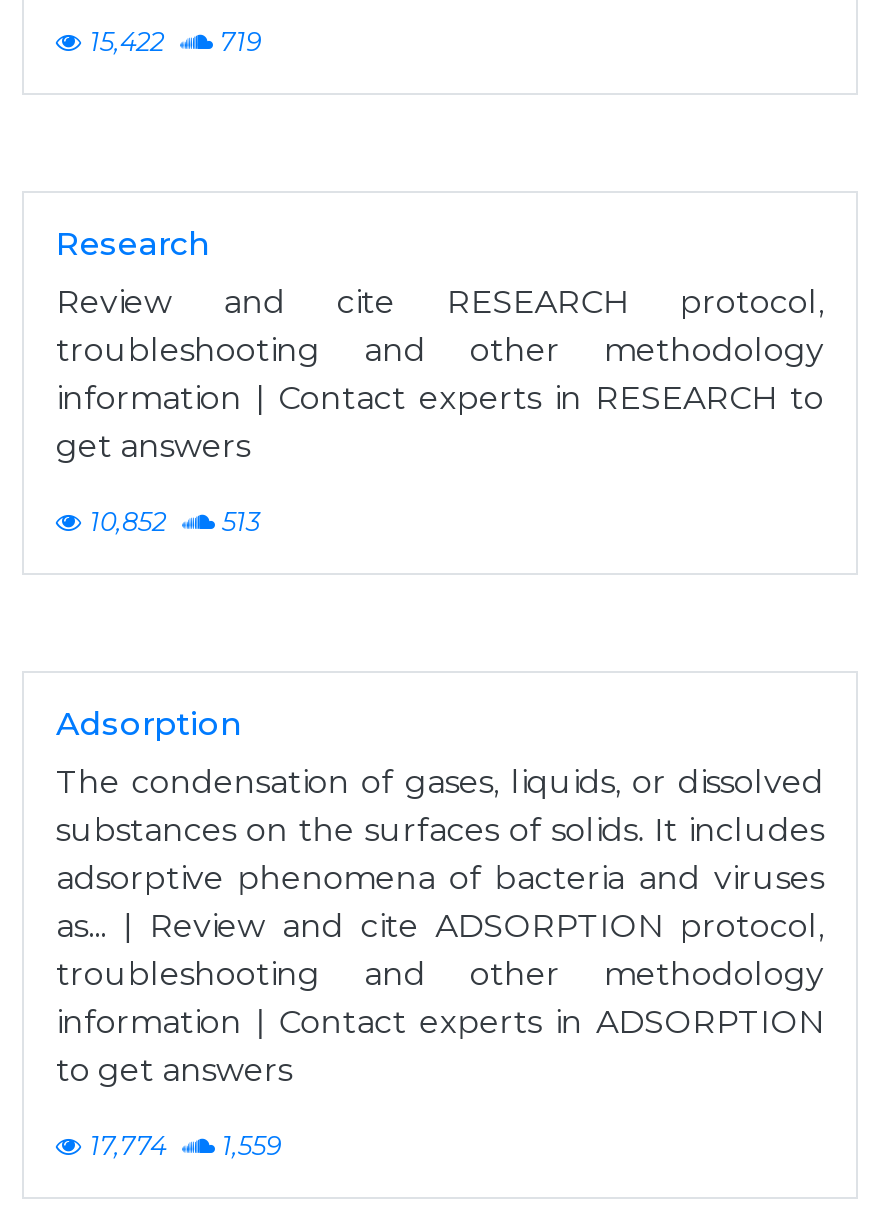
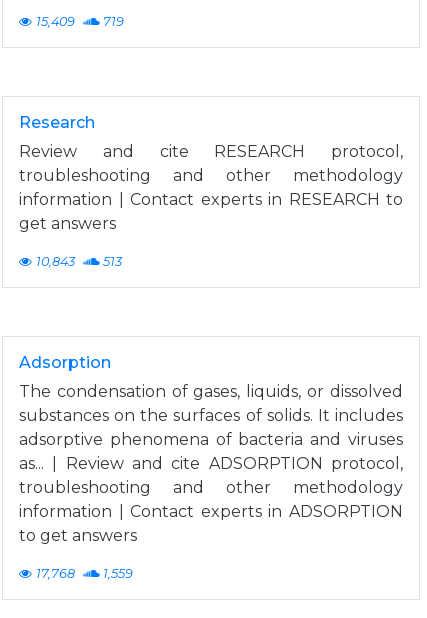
- 15,422 719
+ 15,409 719

- 10,852 513
+ 10,843 513

- 17,774 1,559
+ 17,768 1,559
